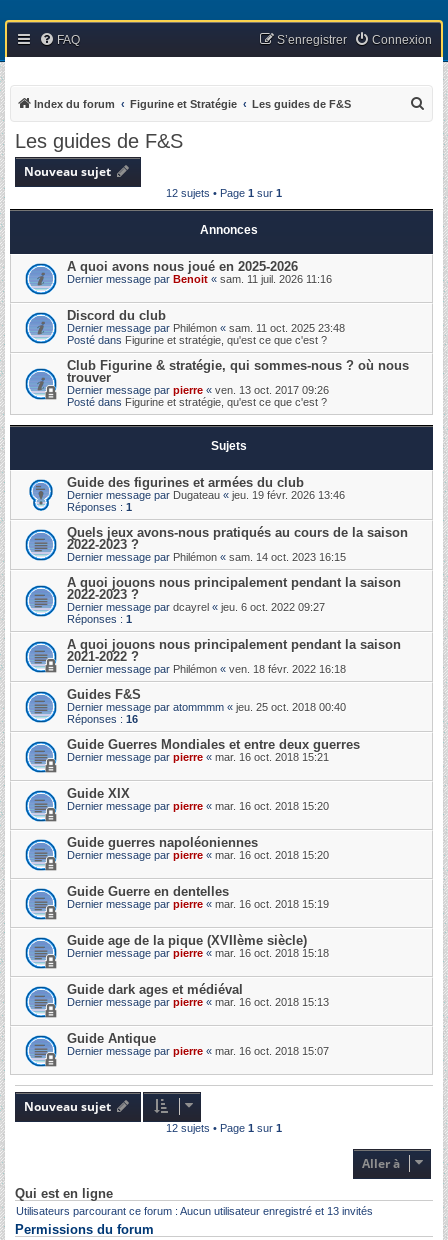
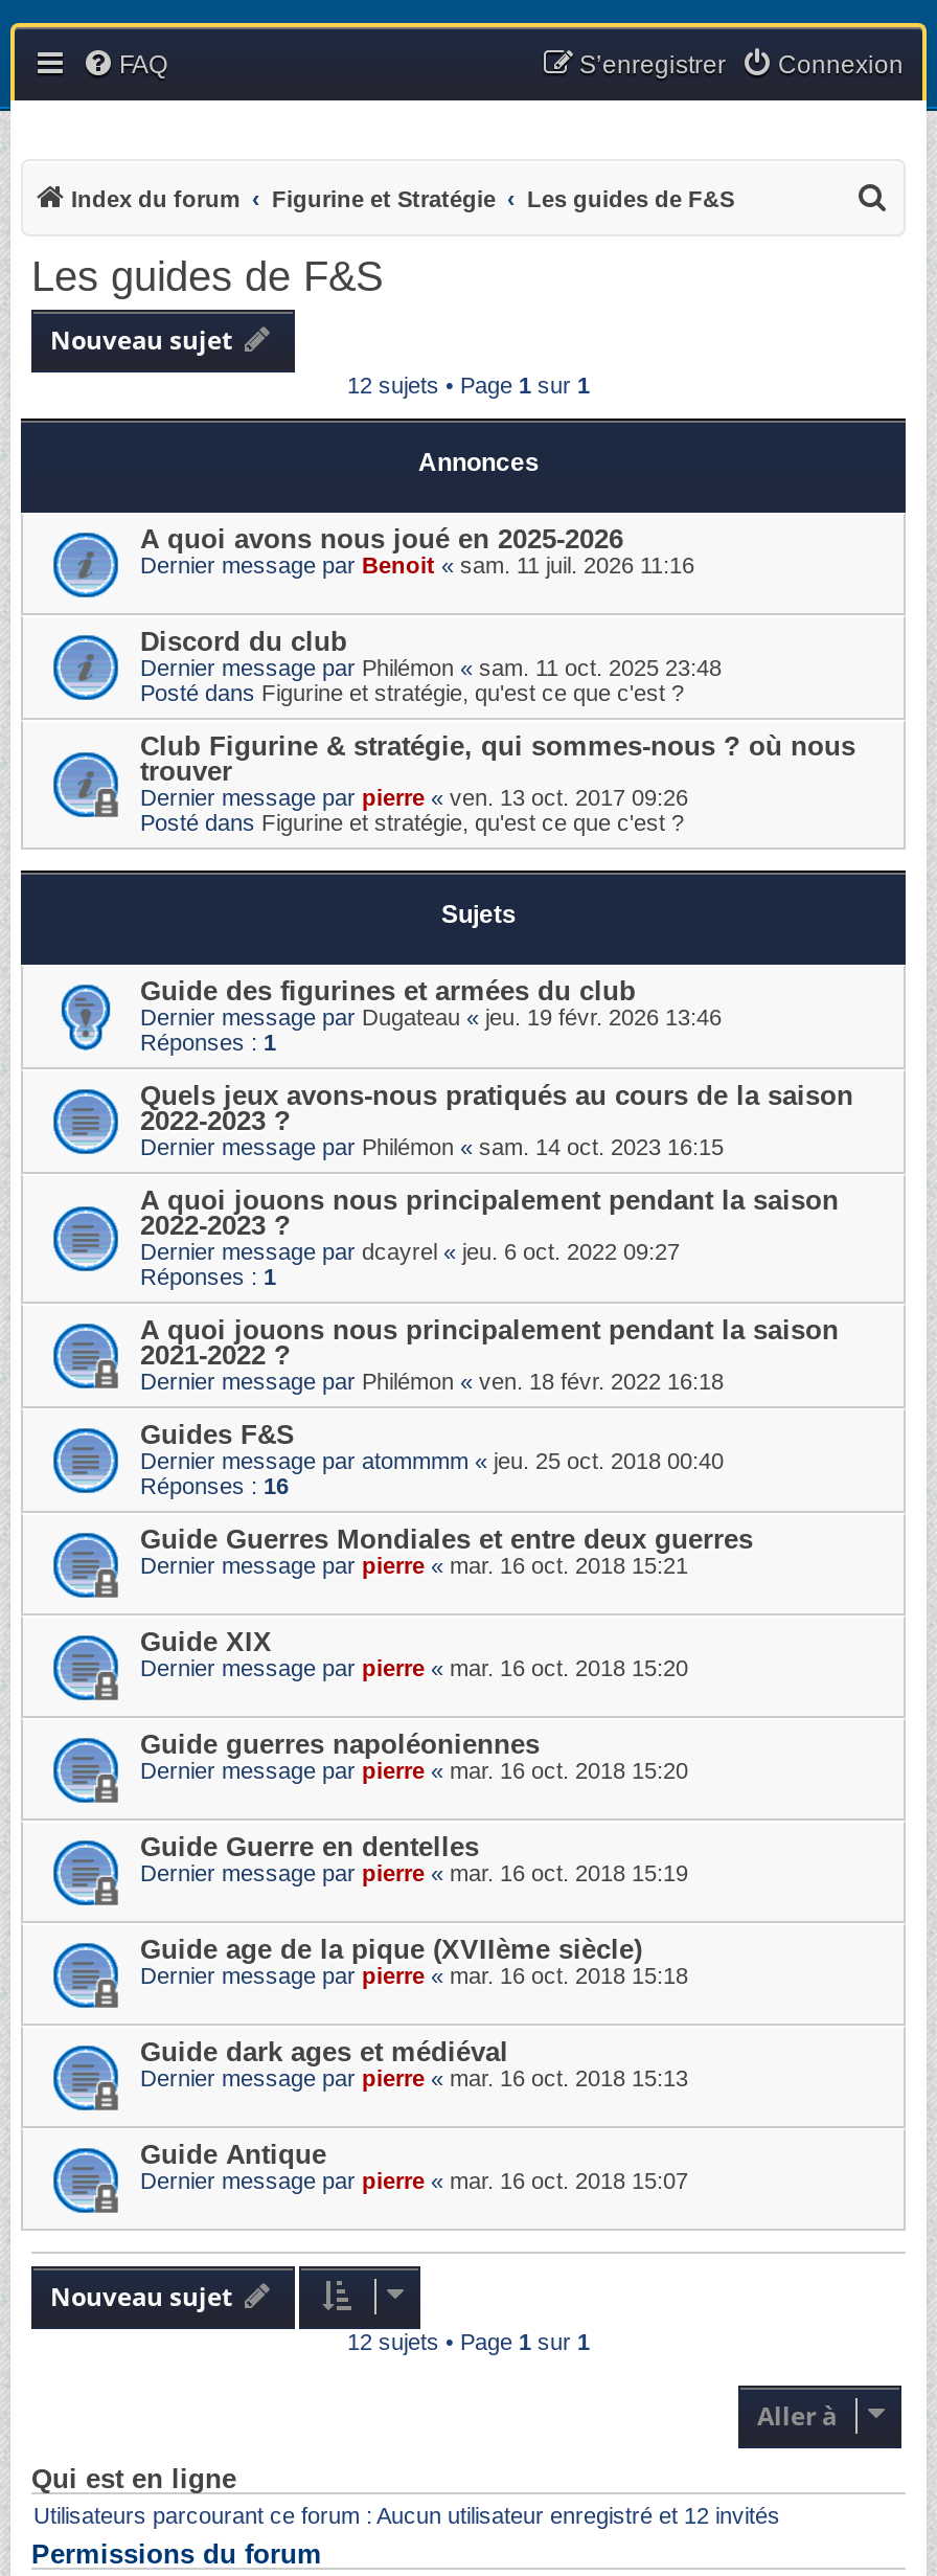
- Utilisateurs parcourant ce forum : Aucun utilisateur enregistré et 13 invités
+ Utilisateurs parcourant ce forum : Aucun utilisateur enregistré et 12 invités
